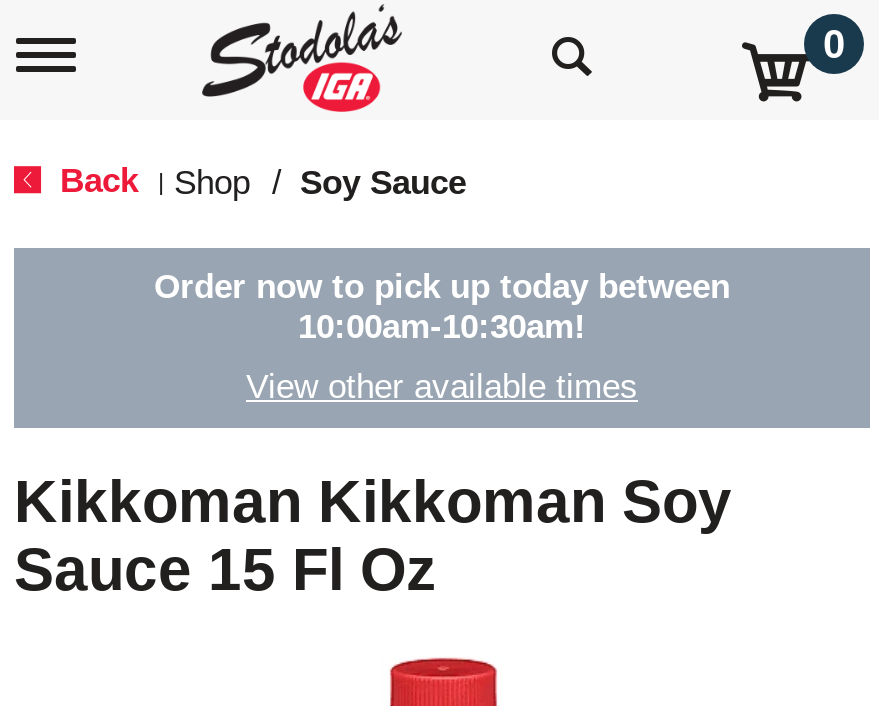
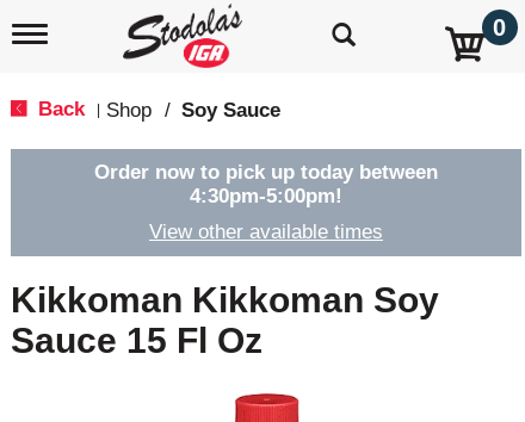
- 10:00am-10:30am!
+ 4:30pm-5:00pm!
